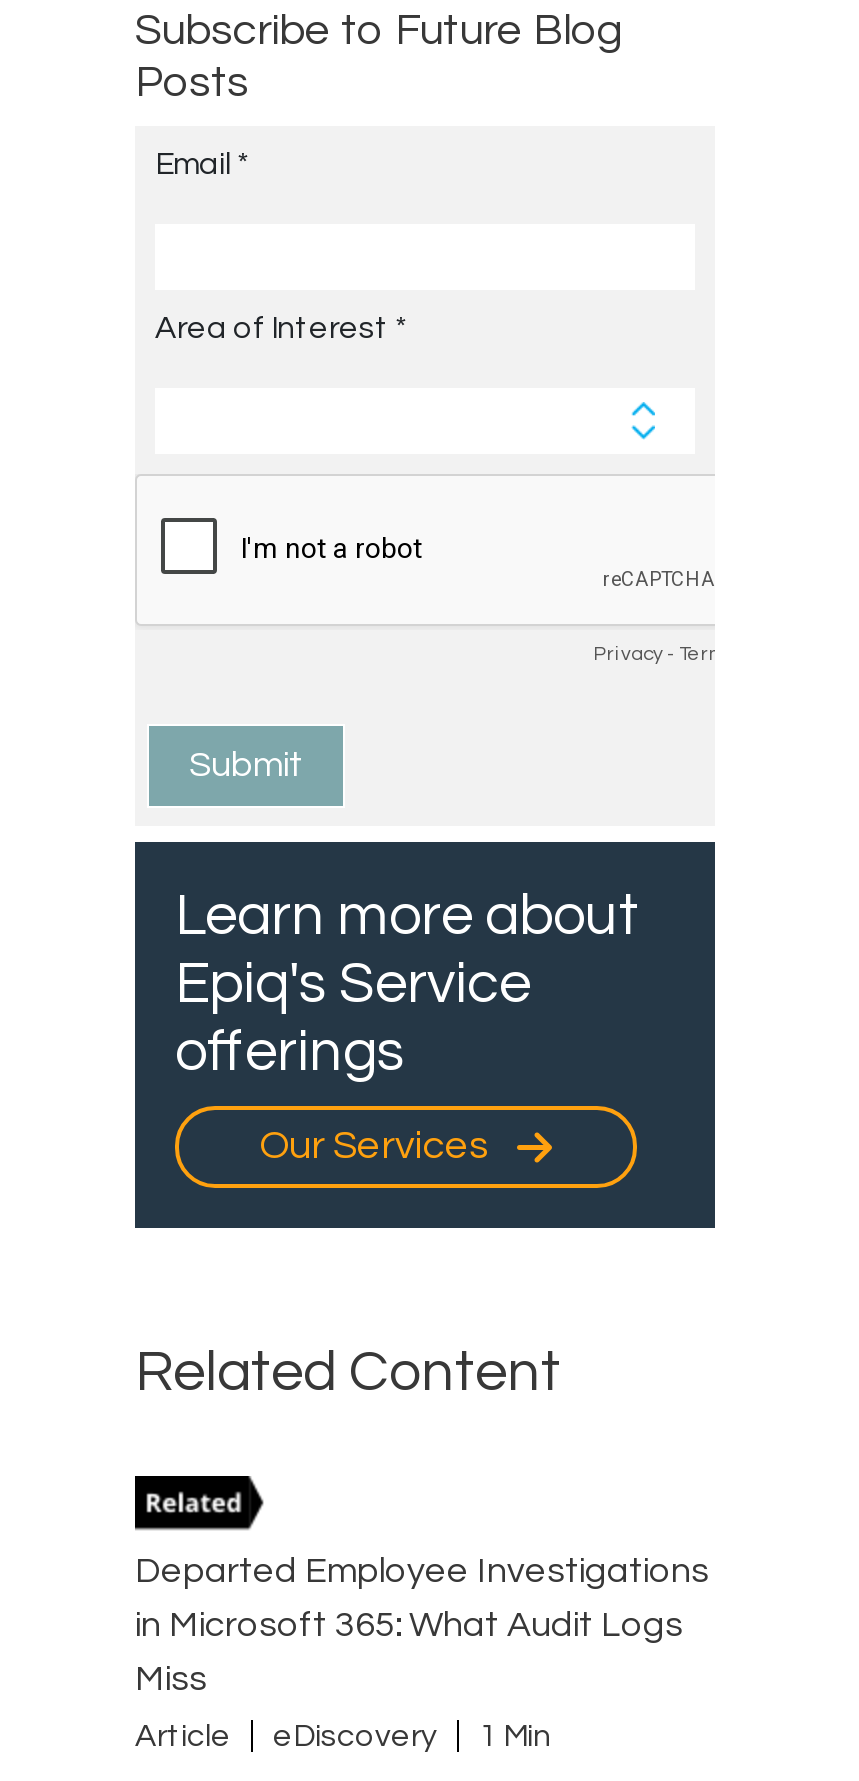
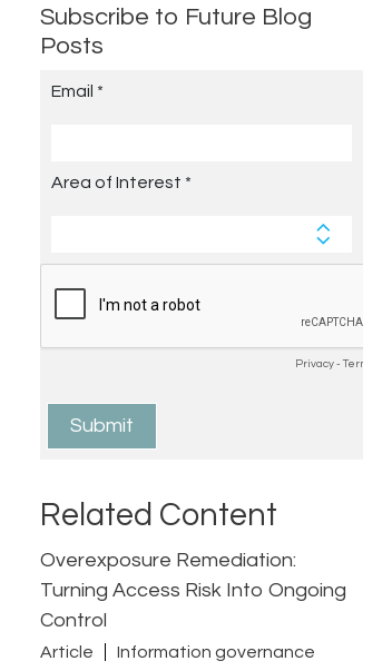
- [image]
- Learn more about
- Epiq's Service
- offerings
- Our Services

- Departed Employee Investigations
- in Microsoft 365: What Audit Logs
- Miss
+ Overexposure Remediation:
+ Turning Access Risk Into Ongoing
+ Control

- eDiscovery
- 1 Min
+ Information governance
